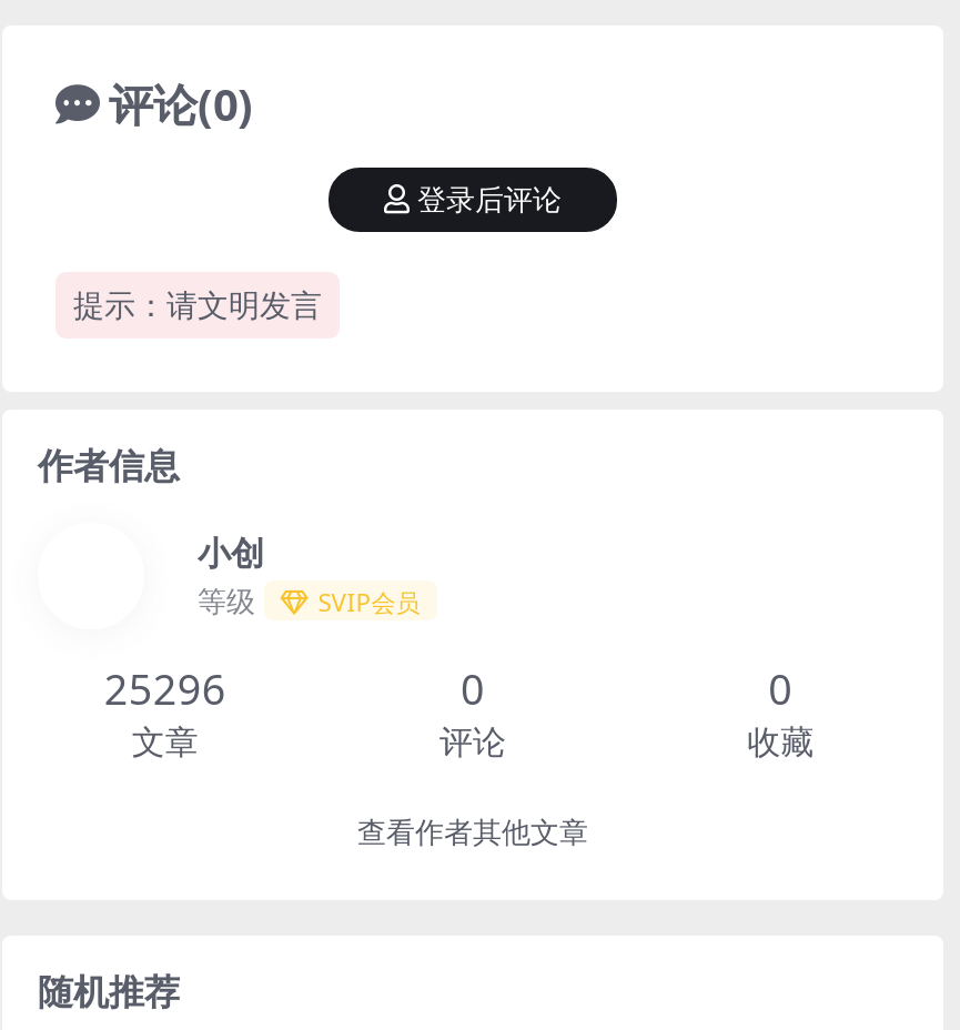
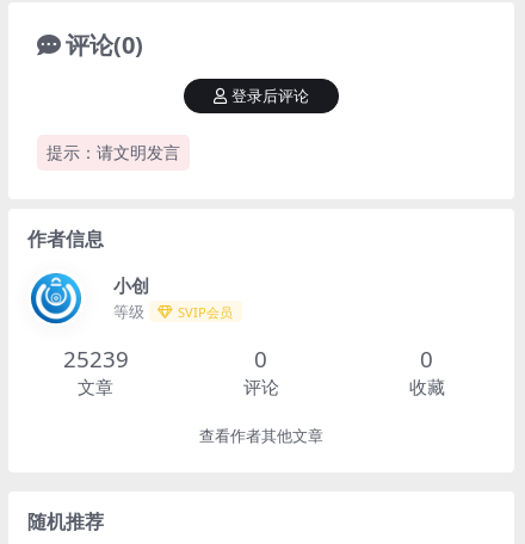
+ [image]

- 25296
+ 25239
